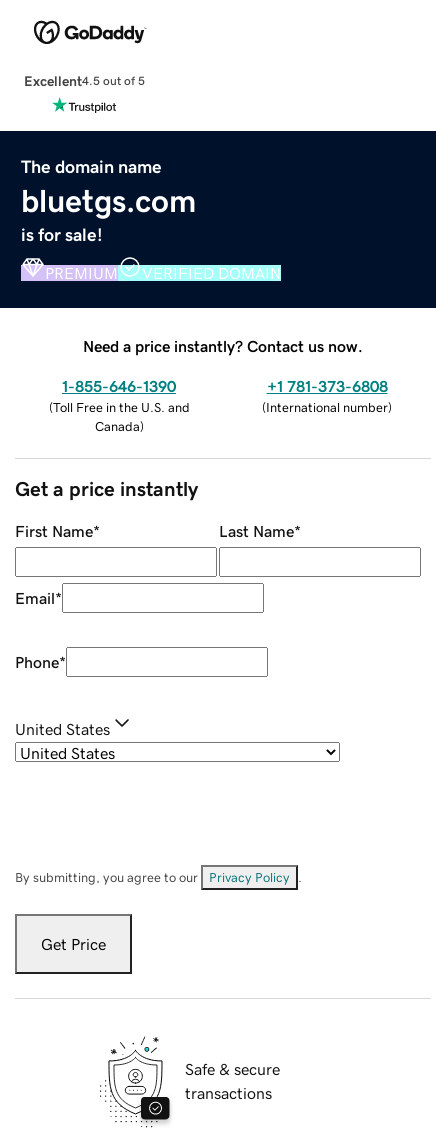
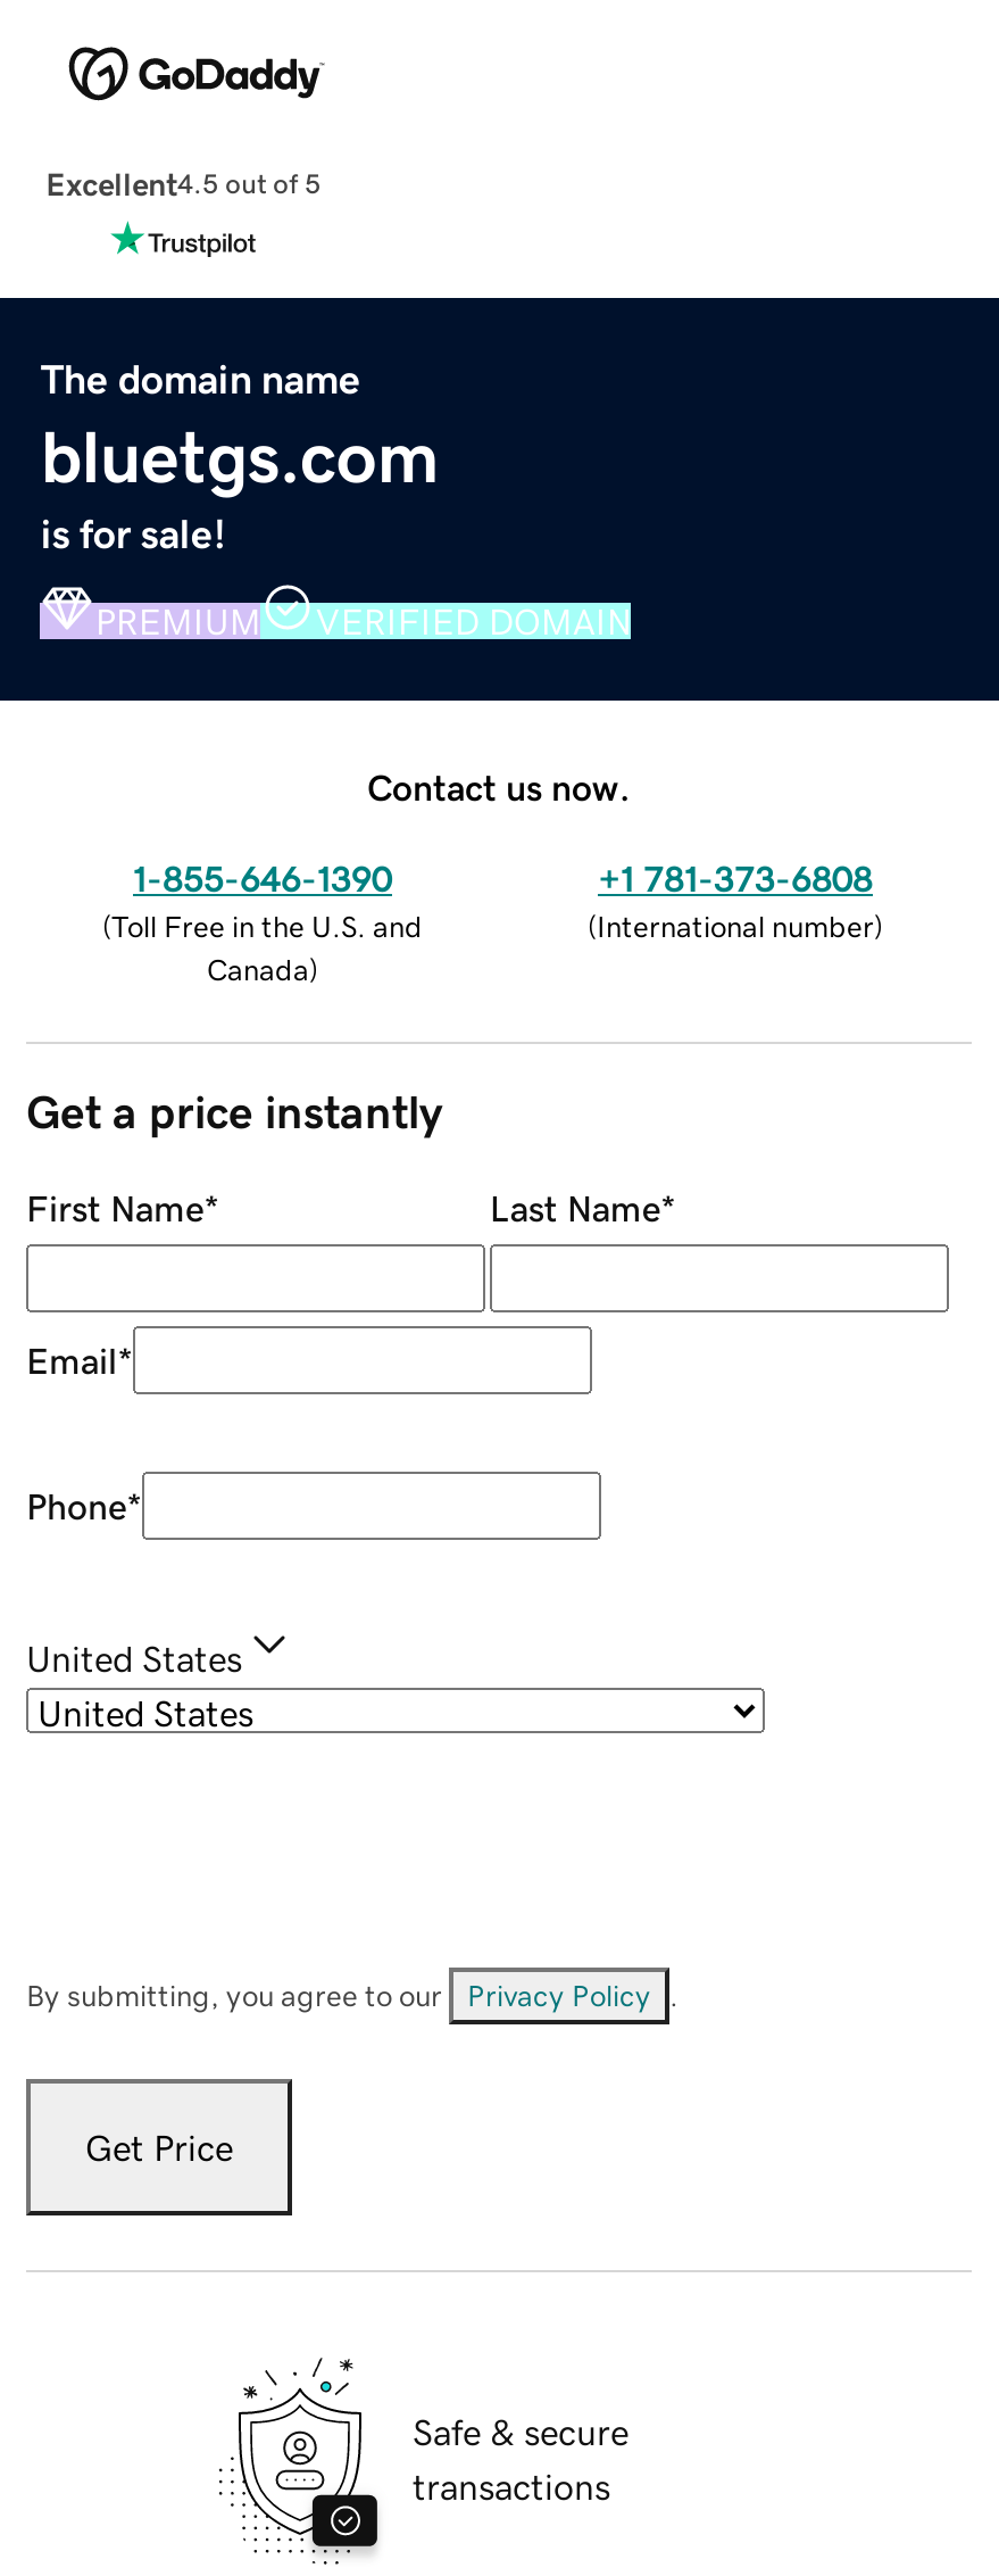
- Need a price instantly? Contact us now.
+ Contact us now.
